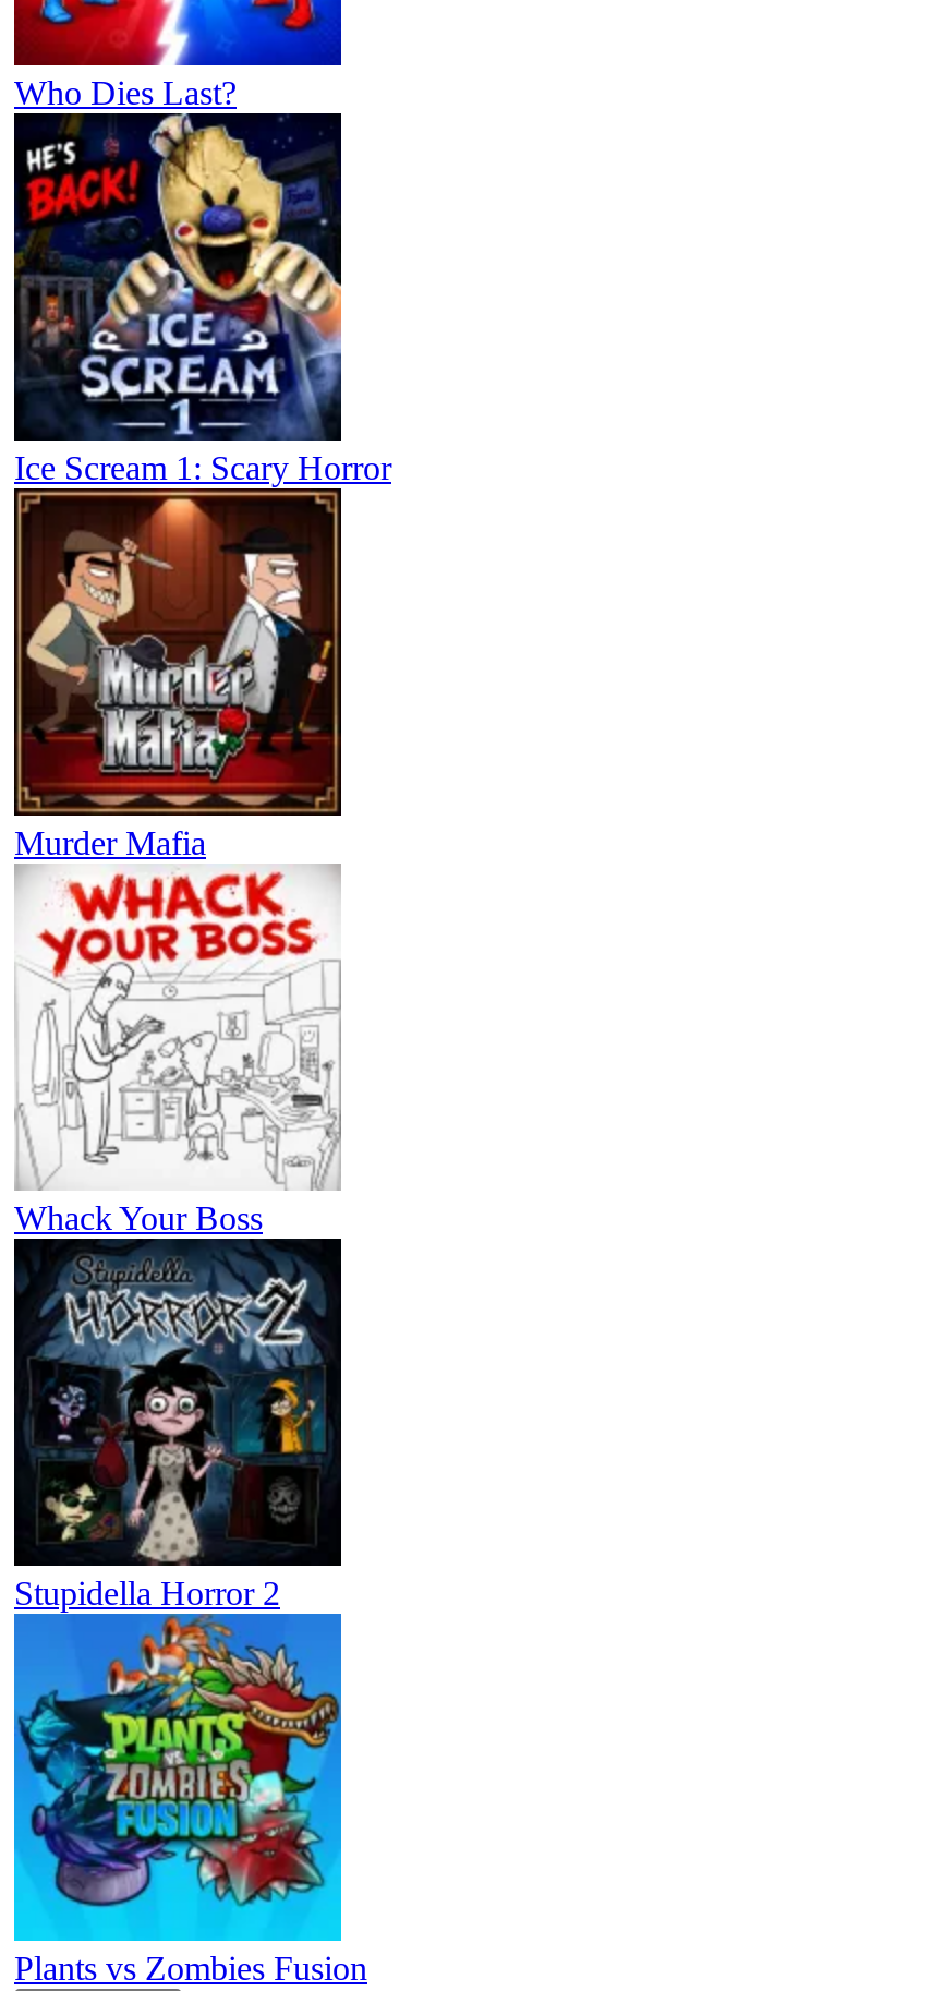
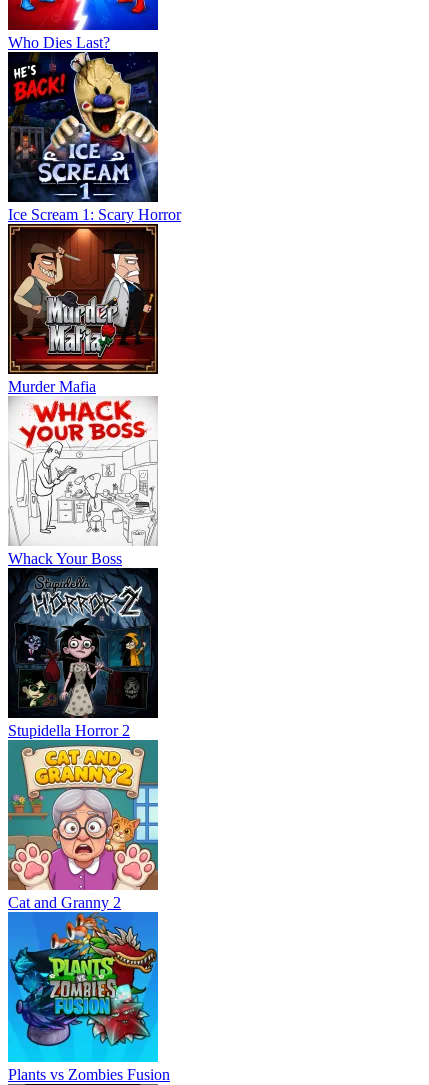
+ [image]
+ Cat and Granny 2
